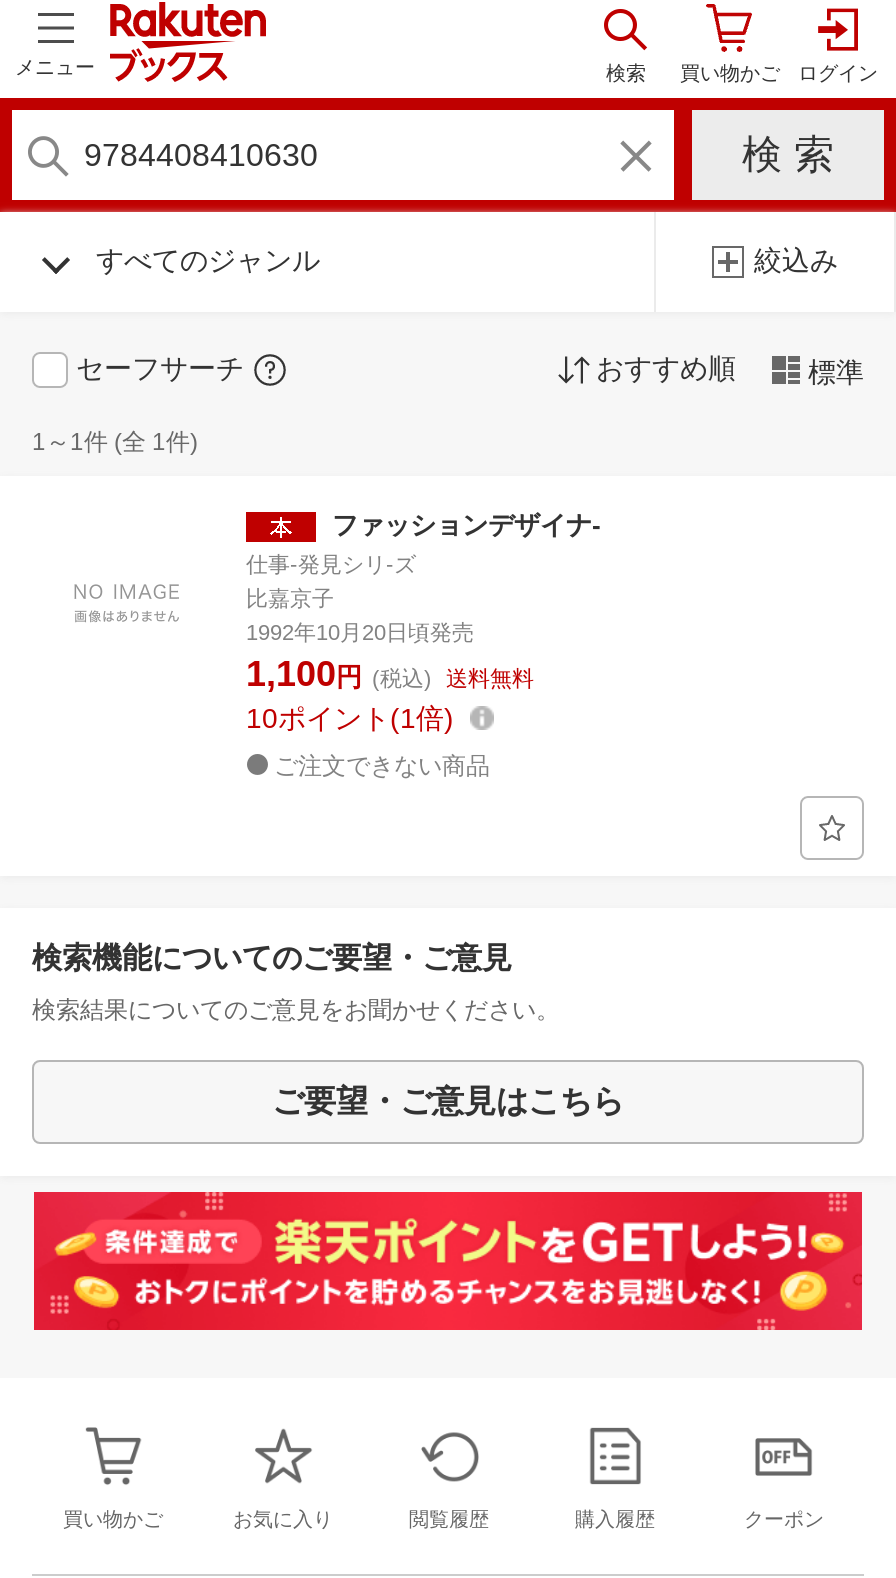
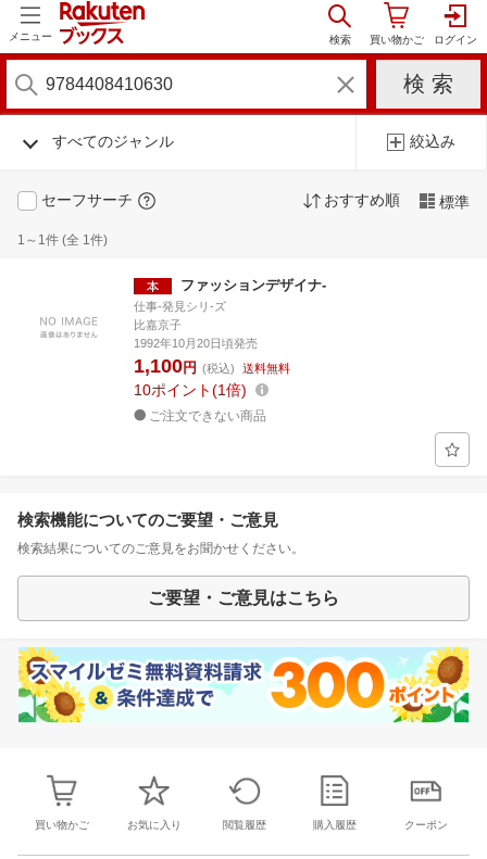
- [image]
+ [image]
